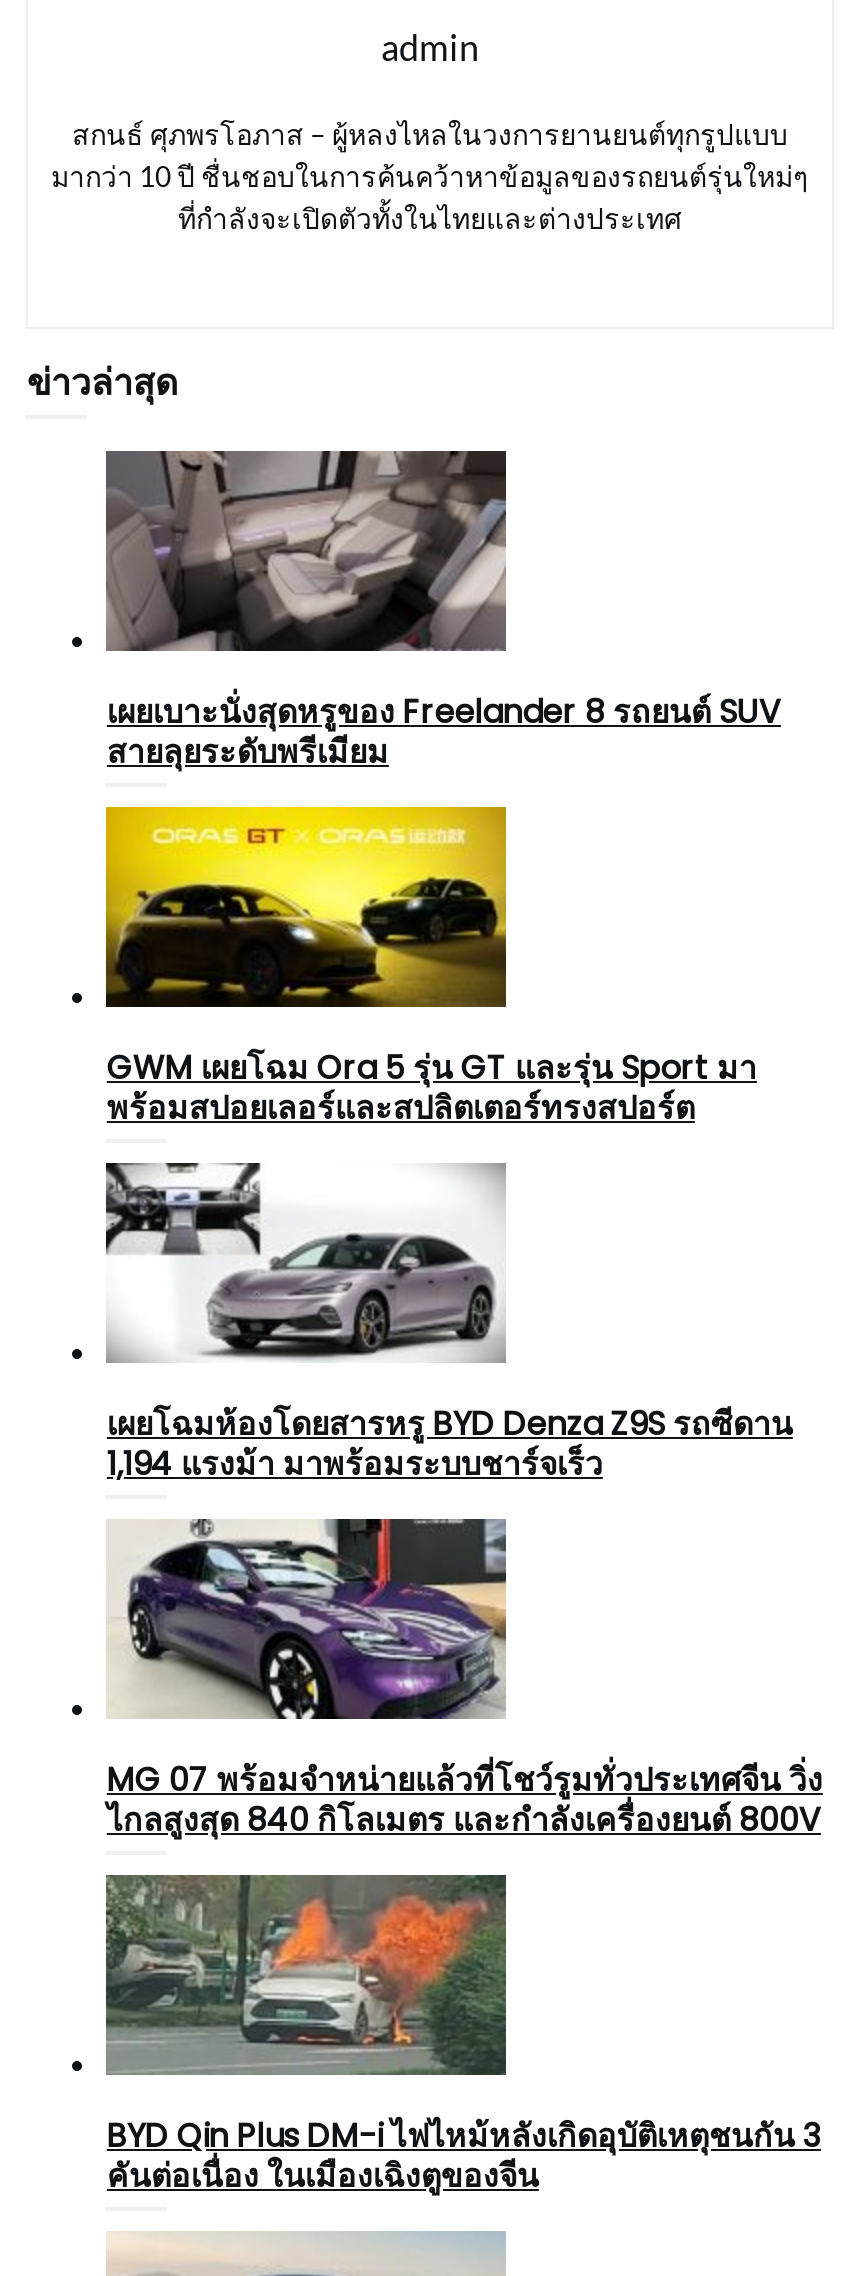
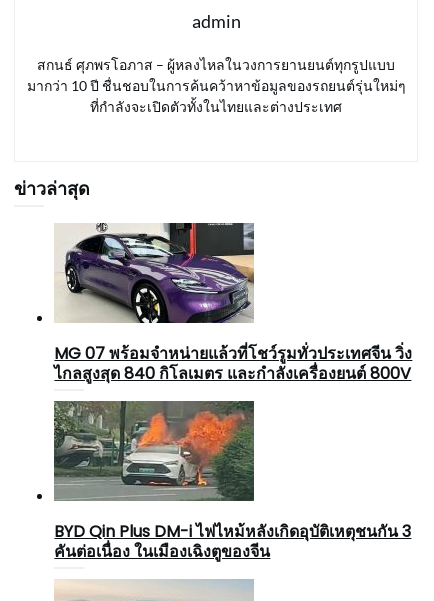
- [image]
- เผยเบาะนั่งสุดหรูของ Freelander 8 รถยนต์ SUV
- สายลุยระดับพรีเมียม

- [image]
- GWM เผยโฉม Ora 5 รุ่น GT และรุ่น Sport มา
- พร้อมสปอยเลอร์และสปลิตเตอร์ทรงสปอร์ต

- [image]
- เผยโฉมห้องโดยสารหรู BYD Denza Z9S รถซีดาน
- 1,194 แรงม้า มาพร้อมระบบชาร์จเร็ว
